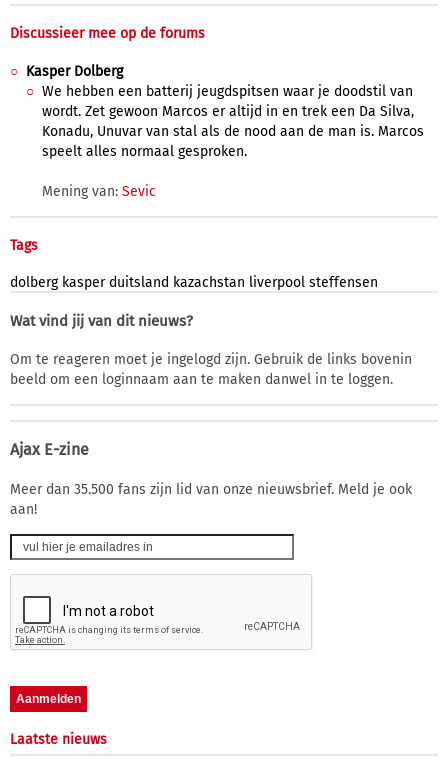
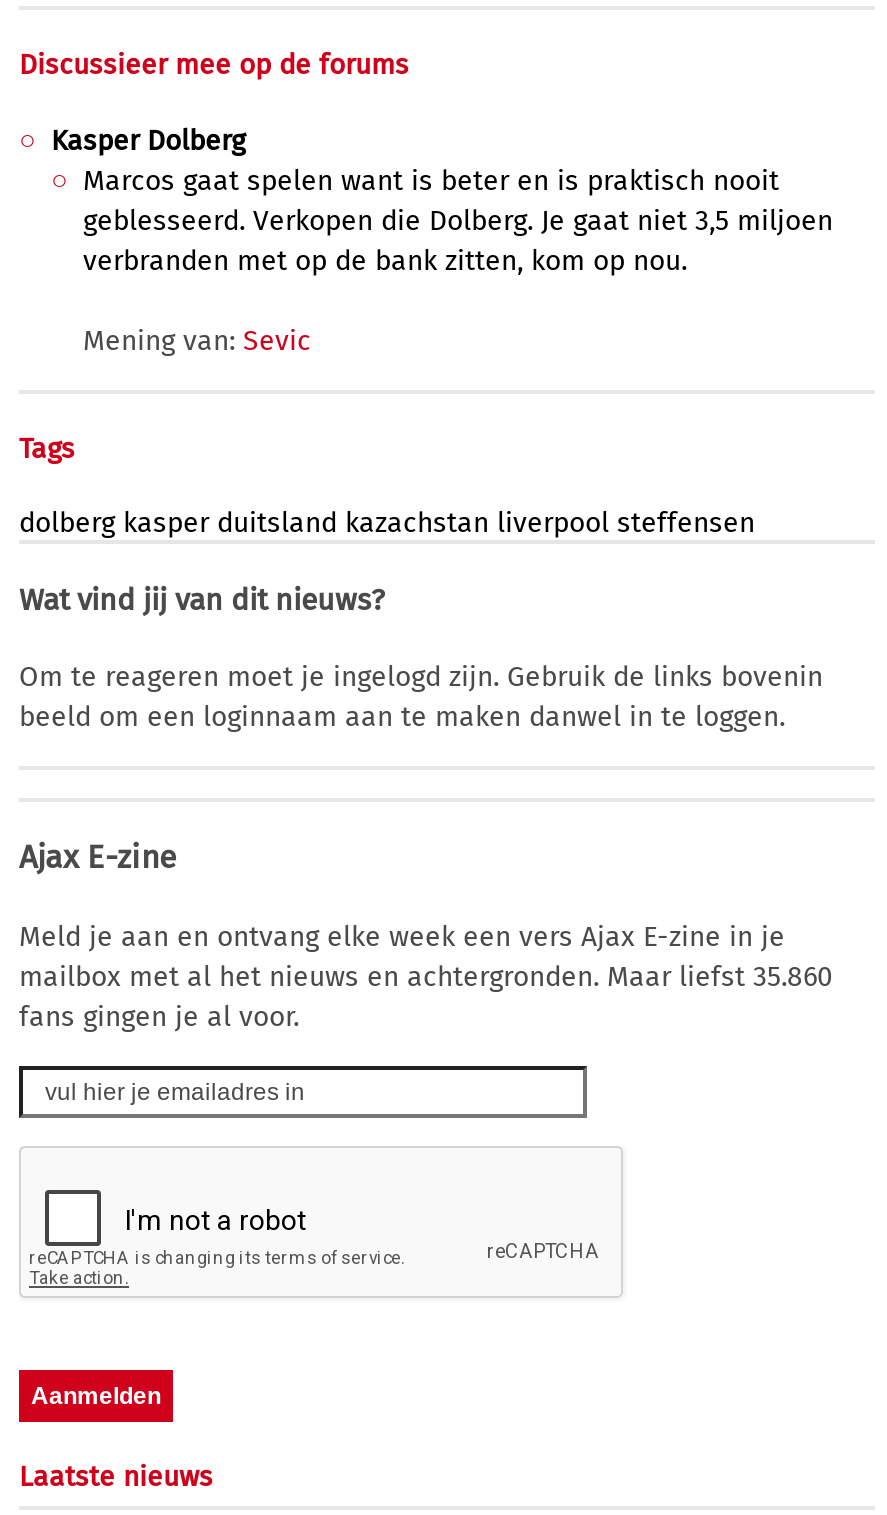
- We hebben een batterij jeugdspitsen waar je doodstil van
- wordt. Zet gewoon Marcos er altijd in en trek een Da Silva,
- Konadu, Unuvar van stal als de nood aan de man is. Marcos
- speelt alles normaal gesproken.
+ Marcos gaat spelen want is beter en is praktisch nooit
+ geblesseerd. Verkopen die Dolberg. Je gaat niet 3,5 miljoen
+ verbranden met op de bank zitten, kom op nou.

moved up: Mening van: Sevic | Tags | dolberg kasper duitsland kazachstan liverpool steffensen | Wat vind jij van dit nieuws? | Om te reageren moet je ingelogd zijn. Gebruik de links bovenin | beeld om een loginnaam aan te maken danwel in te loggen. | Ajax E-zine

- Meer dan 35.500 fans zijn lid van onze nieuwsbrief. Meld je ook
- aan!
+ Meld je aan en ontvang elke week een vers Ajax E-zine in je
+ mailbox met al het nieuws en achtergronden. Maar liefst 35.860
+ fans gingen je al voor.
